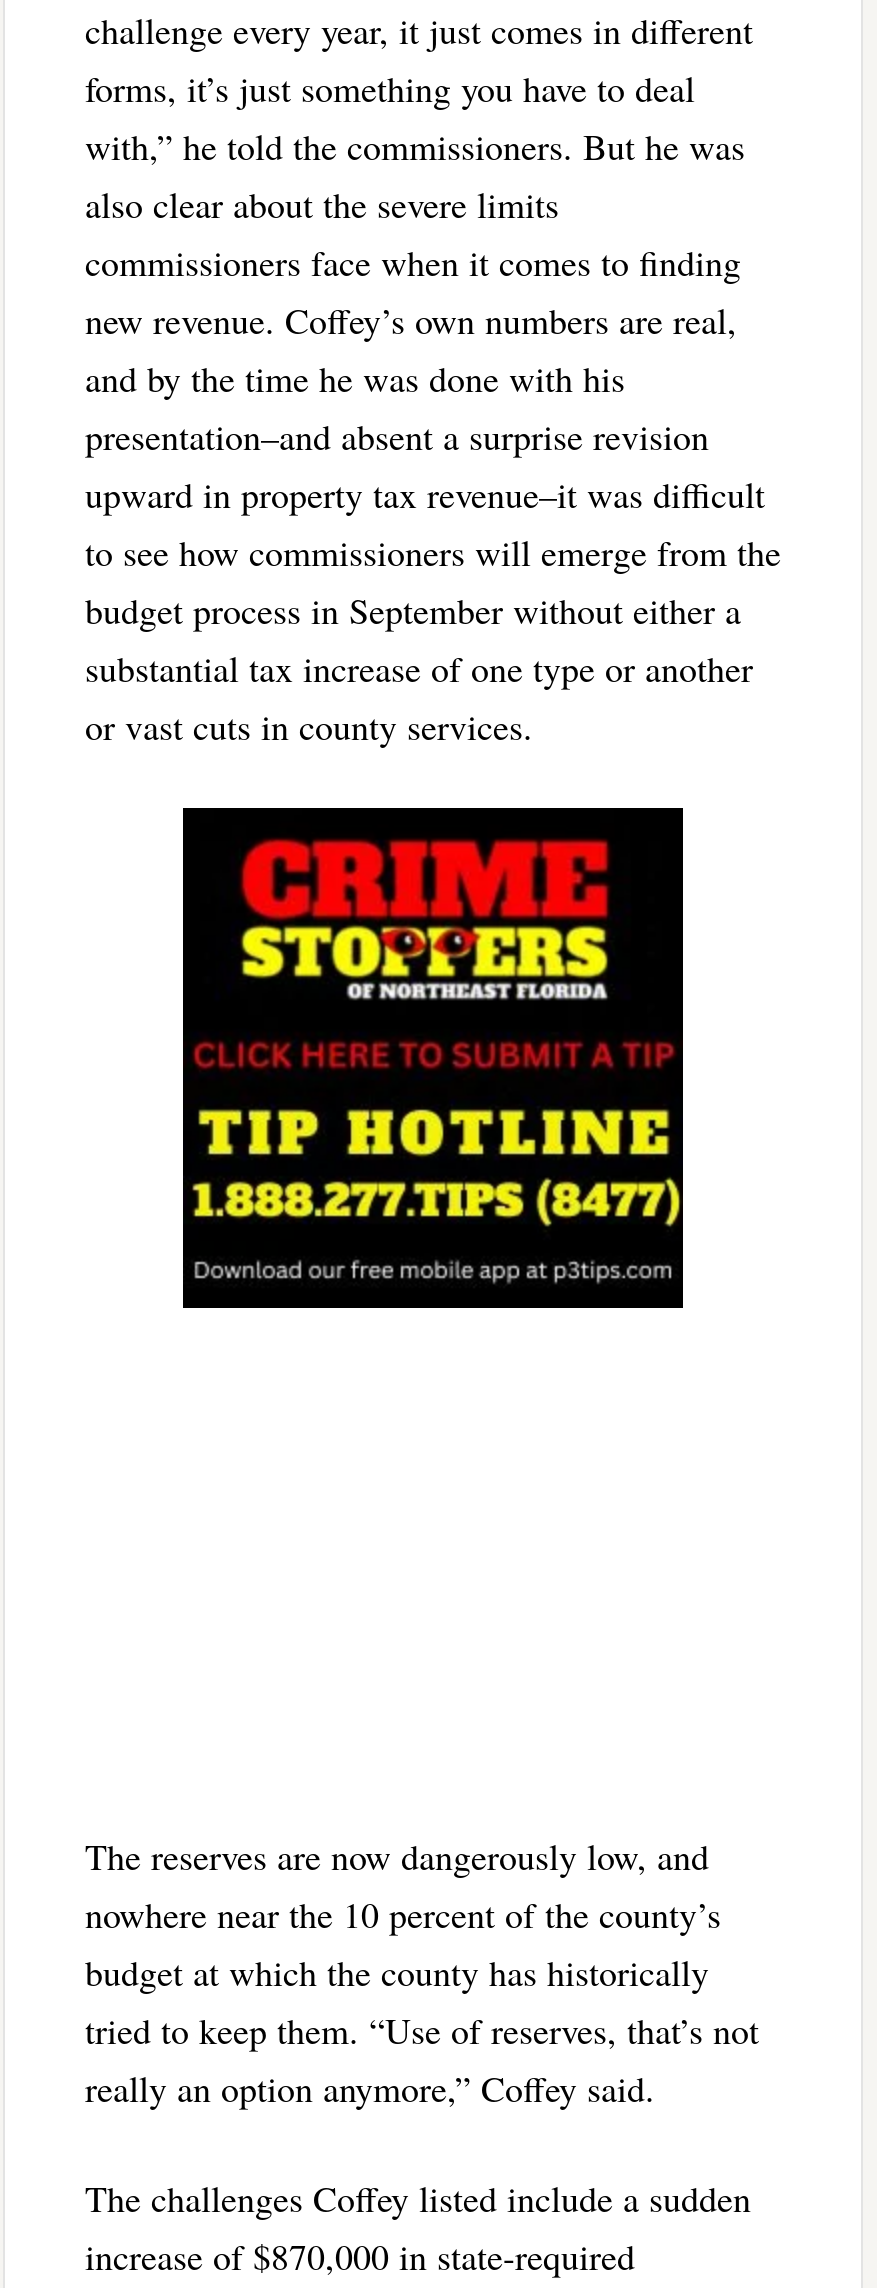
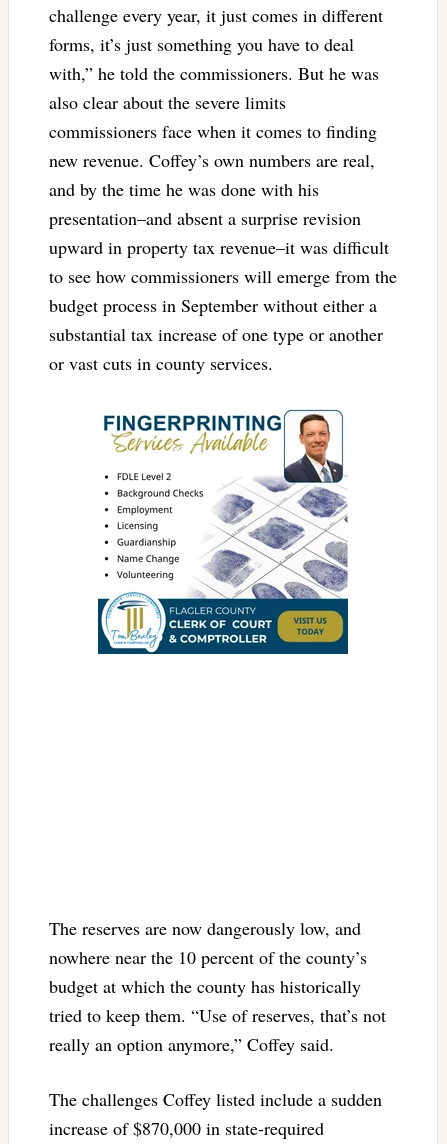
- [image]
+ [image]
